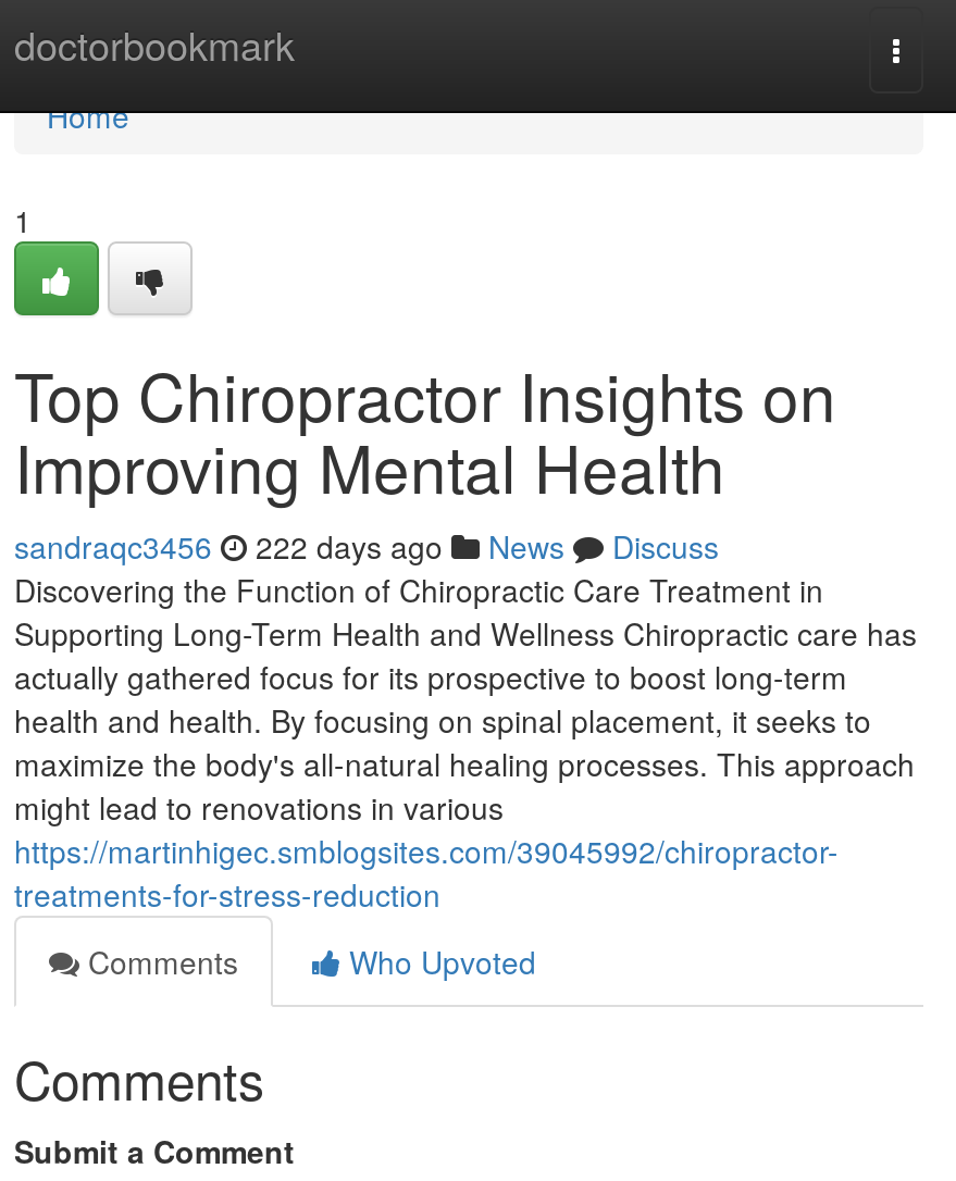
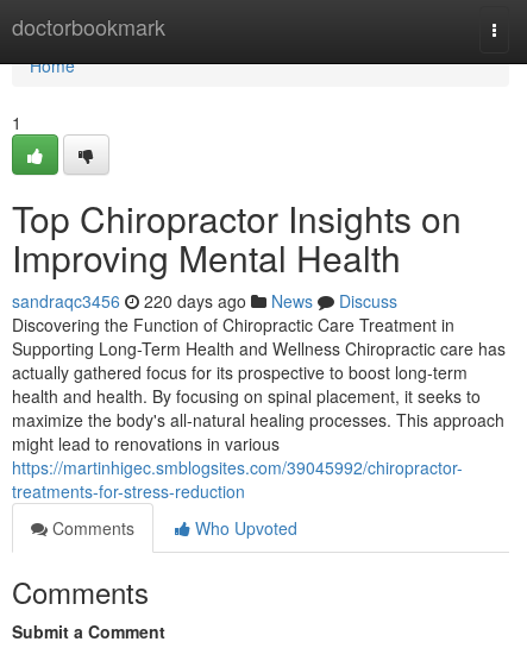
- sandraqc3456 222 days ago News Discuss
+ sandraqc3456 220 days ago News Discuss
